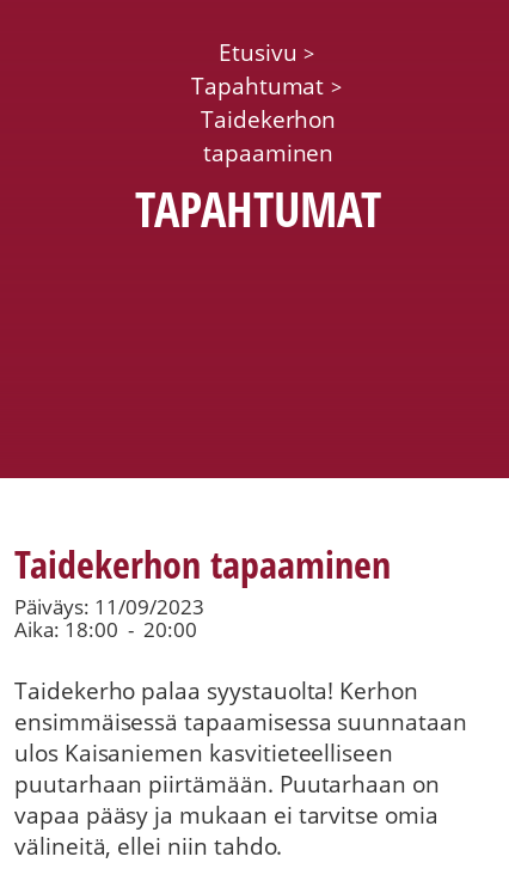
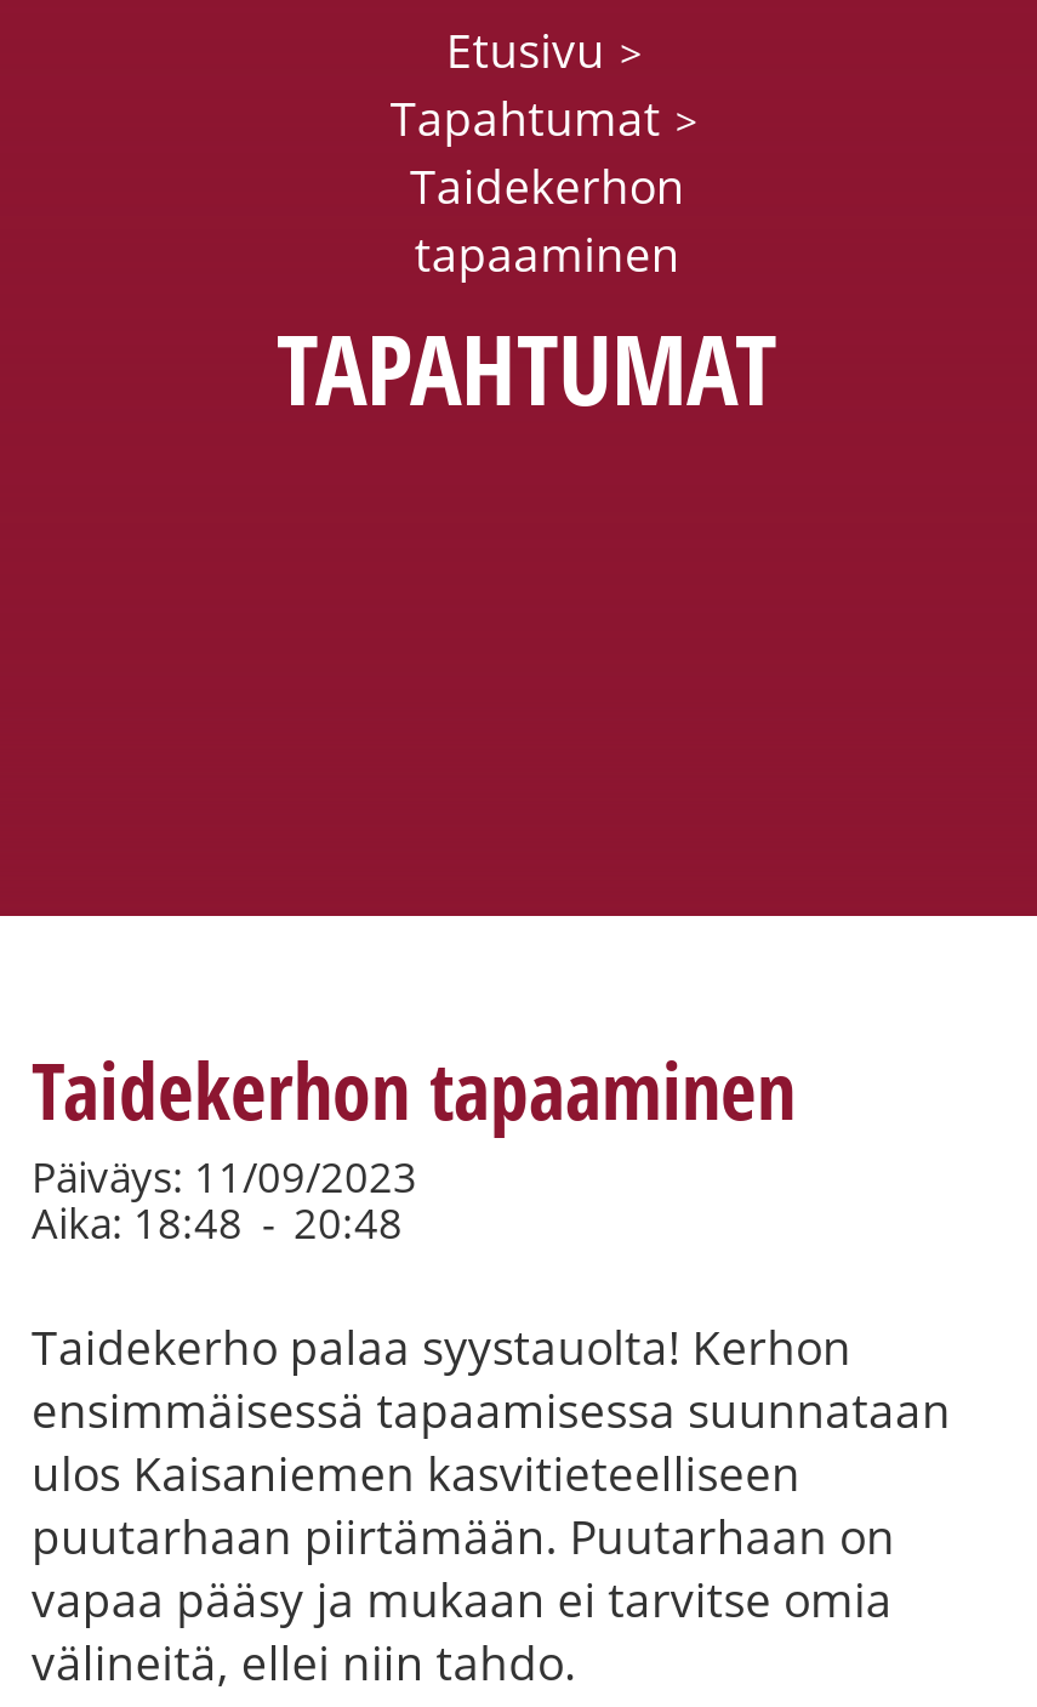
- Aika: 18:00 - 20:00
+ Aika: 18:48 - 20:48
